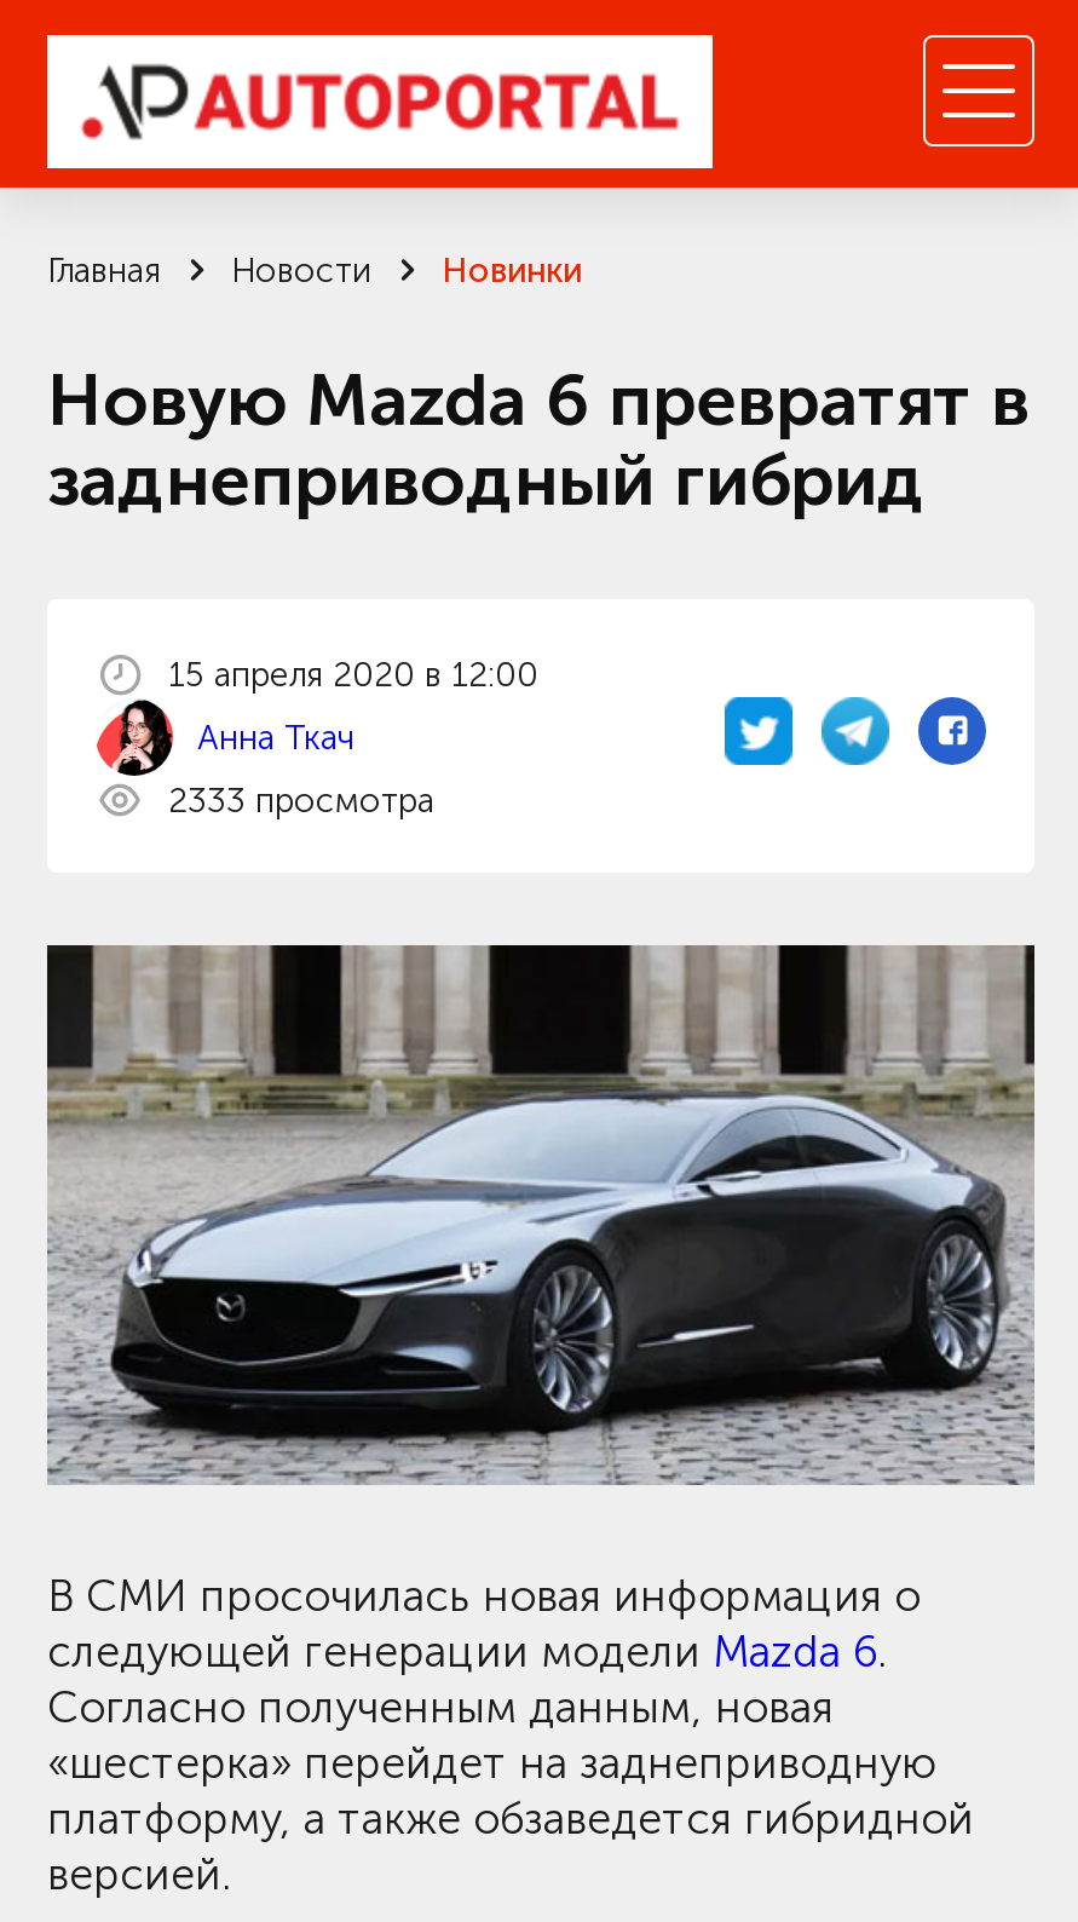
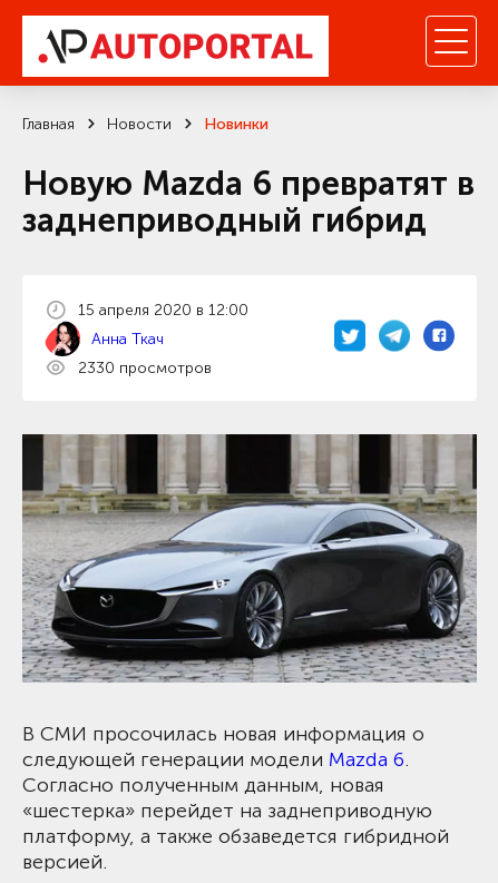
- 2333 просмотра
+ 2330 просмотров
